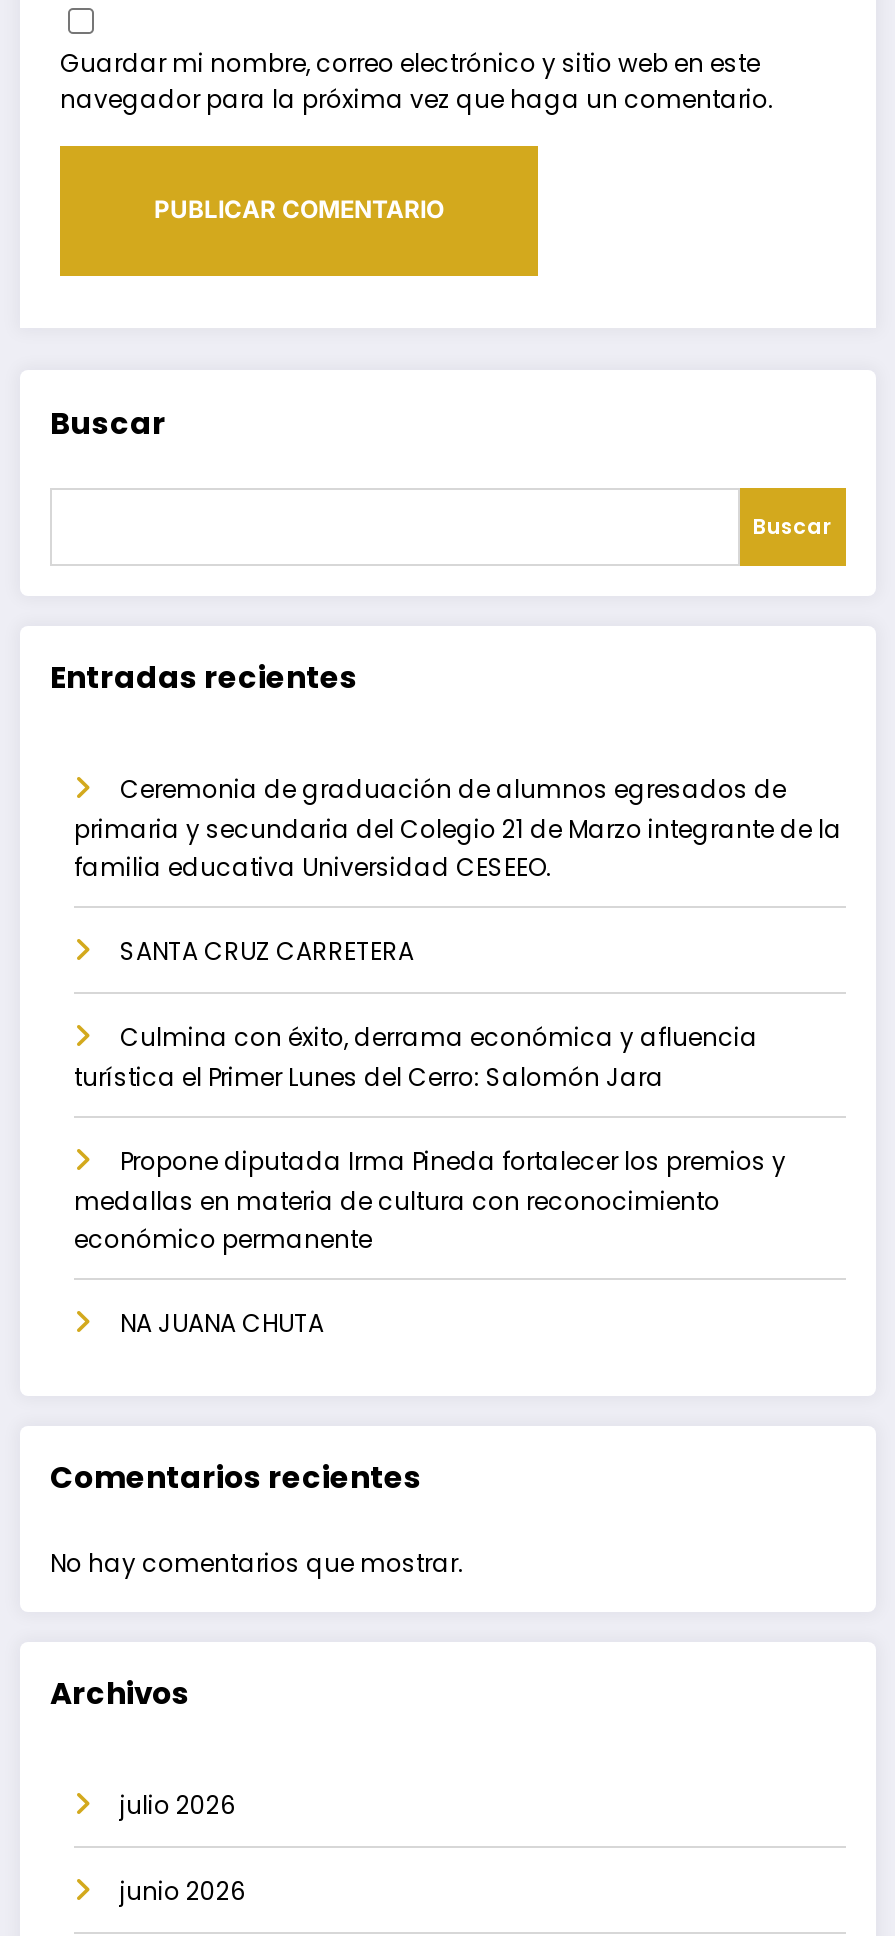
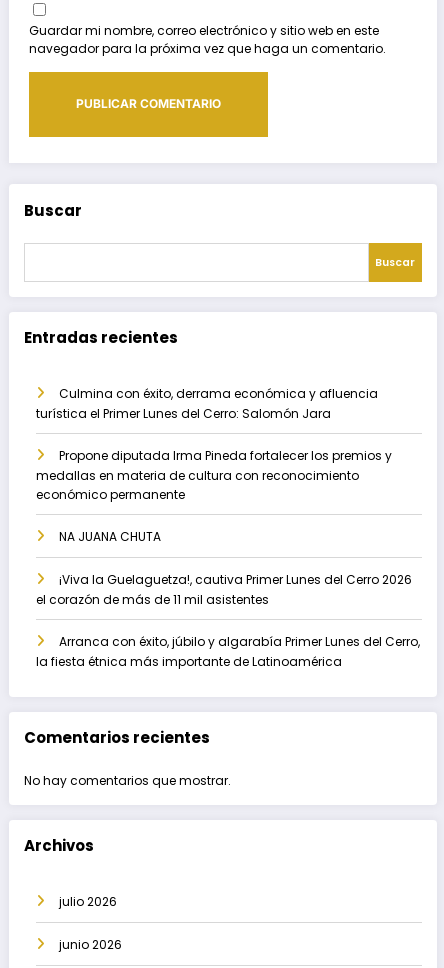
- Ceremonia de graduación de alumnos egresados de
- primaria y secundaria del Colegio 21 de Marzo integrante de la
- familia educativa Universidad CESEEO.
- SANTA CRUZ CARRETERA

moved up: Culmina con éxito, derrama económica y afluencia | turística el Primer Lunes del Cerro: Salomón Jara | Propone diputada Irma Pineda fortalecer los premios y | medallas en materia de cultura con reconocimiento | económico permanente | NA JUANA CHUTA

+ ¡Viva la Guelaguetza!, cautiva Primer Lunes del Cerro 2026
+ el corazón de más de 11 mil asistentes
+ Arranca con éxito, júbilo y algarabía Primer Lunes del Cerro,
+ la fiesta étnica más importante de Latinoamérica
